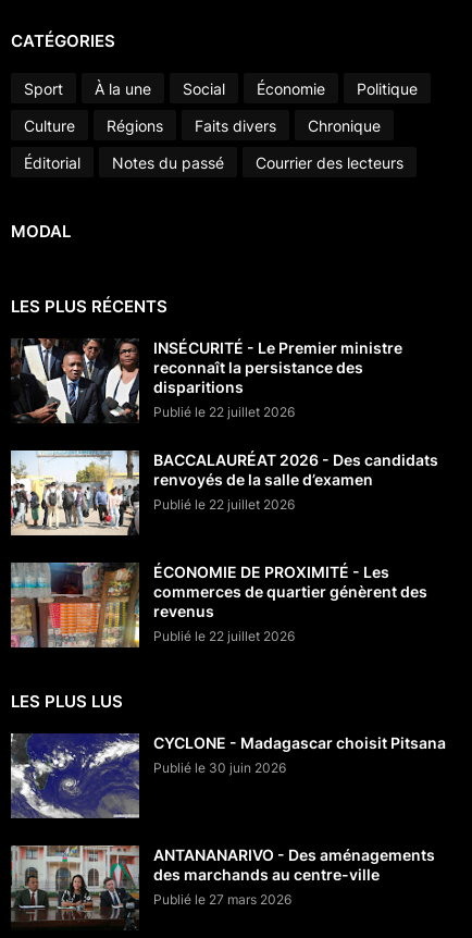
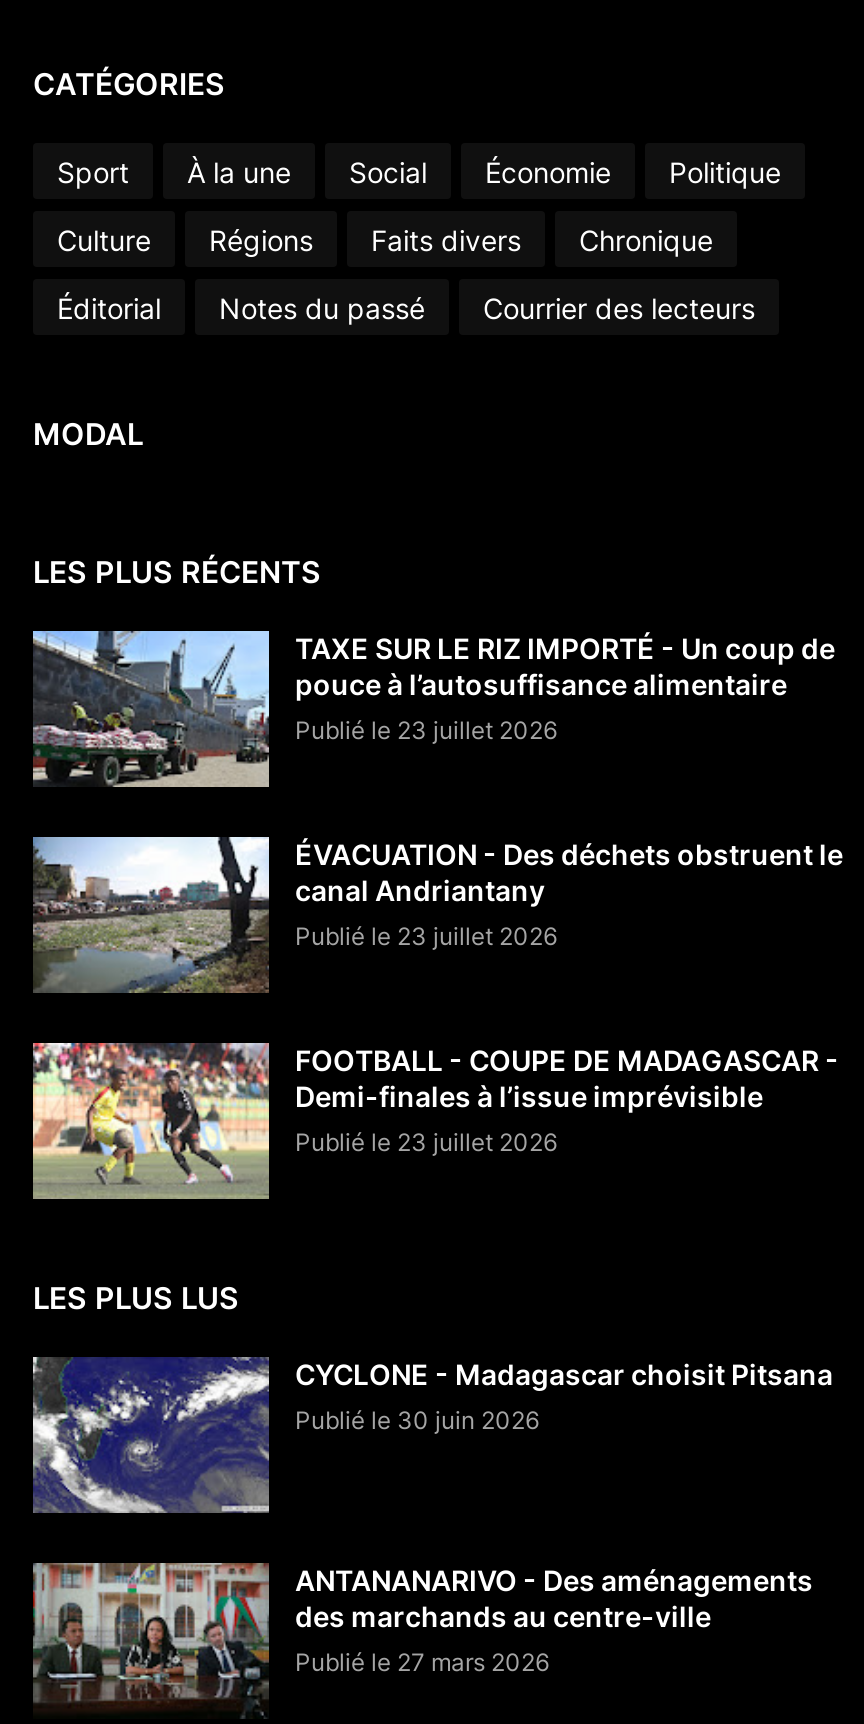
- [image]
- INSÉCURITÉ - Le Premier ministre
- reconnaît la persistance des
- disparitions
- Publié le 22 juillet 2026
+ [image]
+ TAXE SUR LE RIZ IMPORTÉ - Un coup de
+ pouce à l’autosuffisance alimentaire
+ Publié le 23 juillet 2026

- [image]
- BACCALAURÉAT 2026 - Des candidats
- renvoyés de la salle d’examen
- Publié le 22 juillet 2026
+ [image]
+ ÉVACUATION - Des déchets obstruent le
+ canal Andriantany
+ Publié le 23 juillet 2026

- [image]
- ÉCONOMIE DE PROXIMITÉ - Les
- commerces de quartier génèrent des
- revenus
- Publié le 22 juillet 2026
+ [image]
+ FOOTBALL - COUPE DE MADAGASCAR -
+ Demi-finales à l’issue imprévisible
+ Publié le 23 juillet 2026
